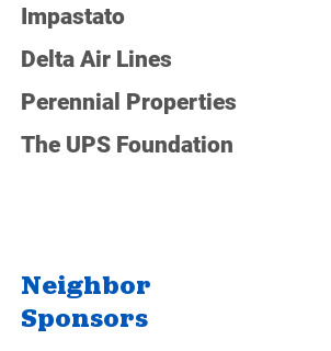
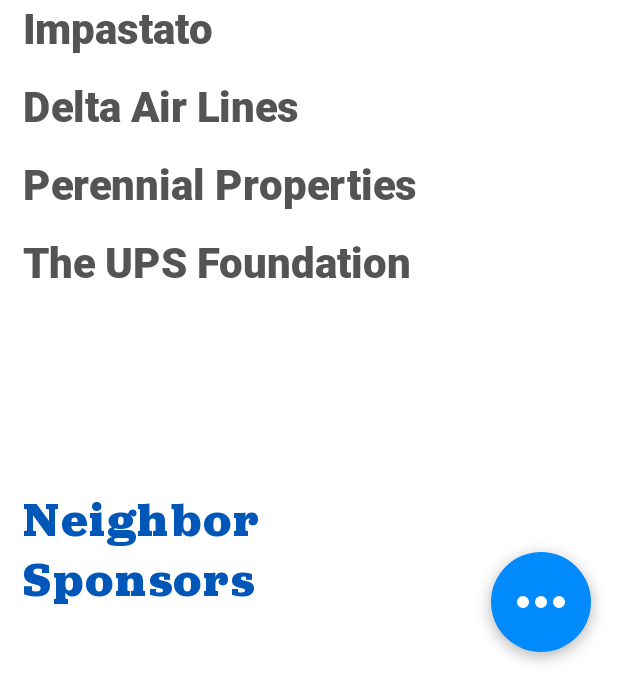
+ [image]
